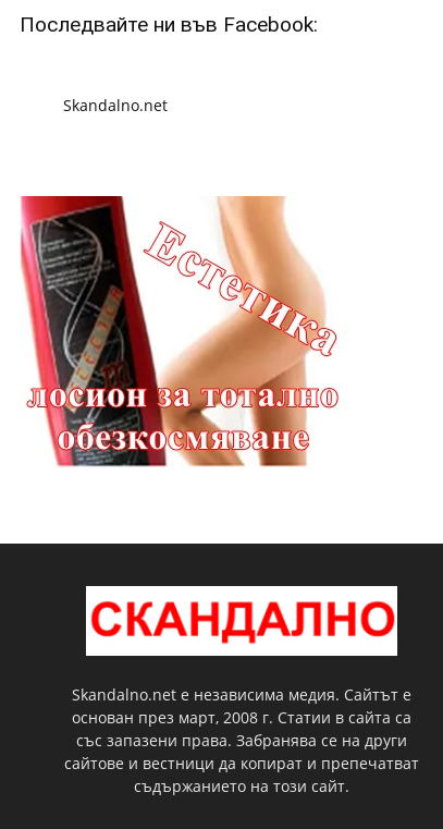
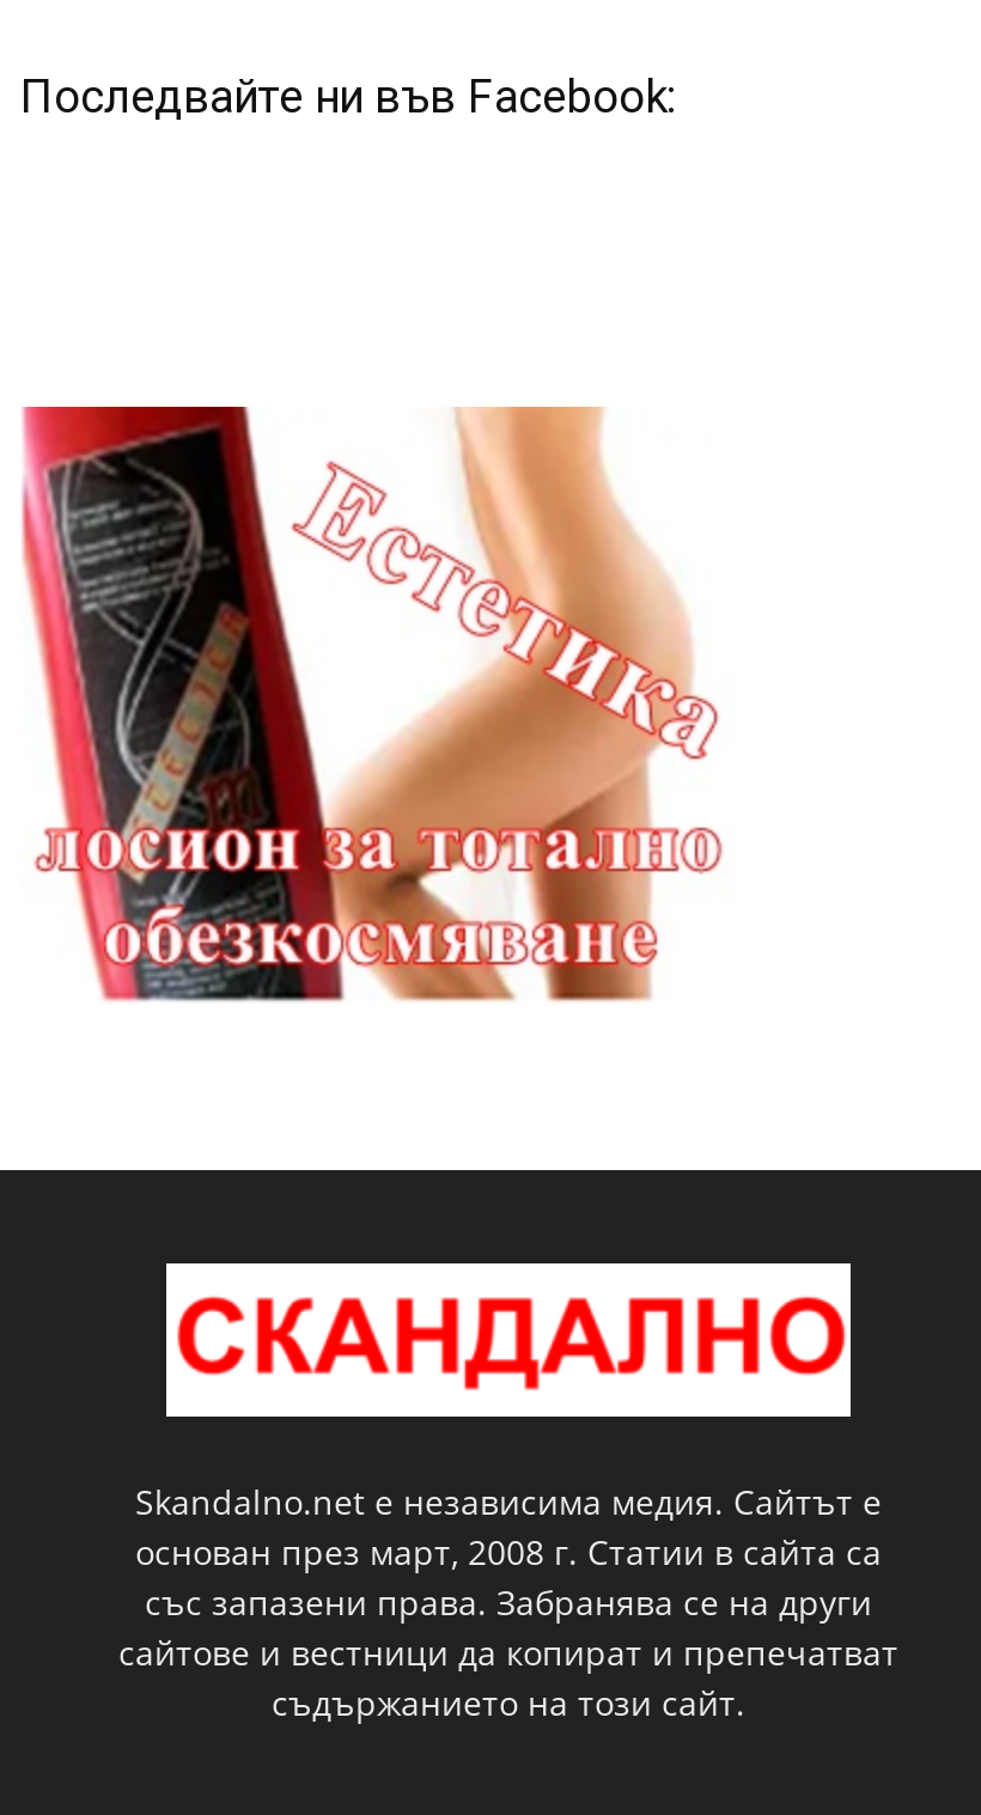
- Skandalno.net
